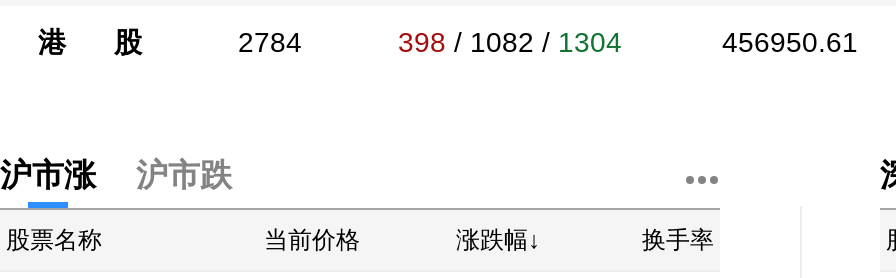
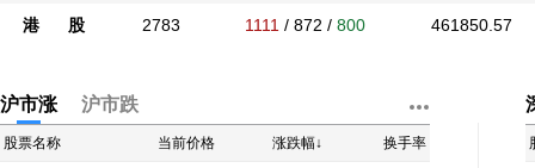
- 2784
+ 2783

- 398 / 1082 / 1304
+ 1111 / 872 / 800

- 456950.61
+ 461850.57
